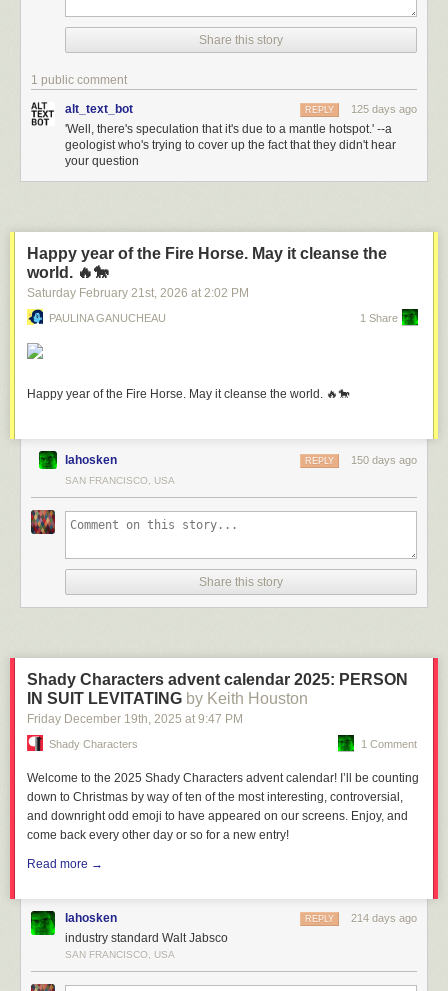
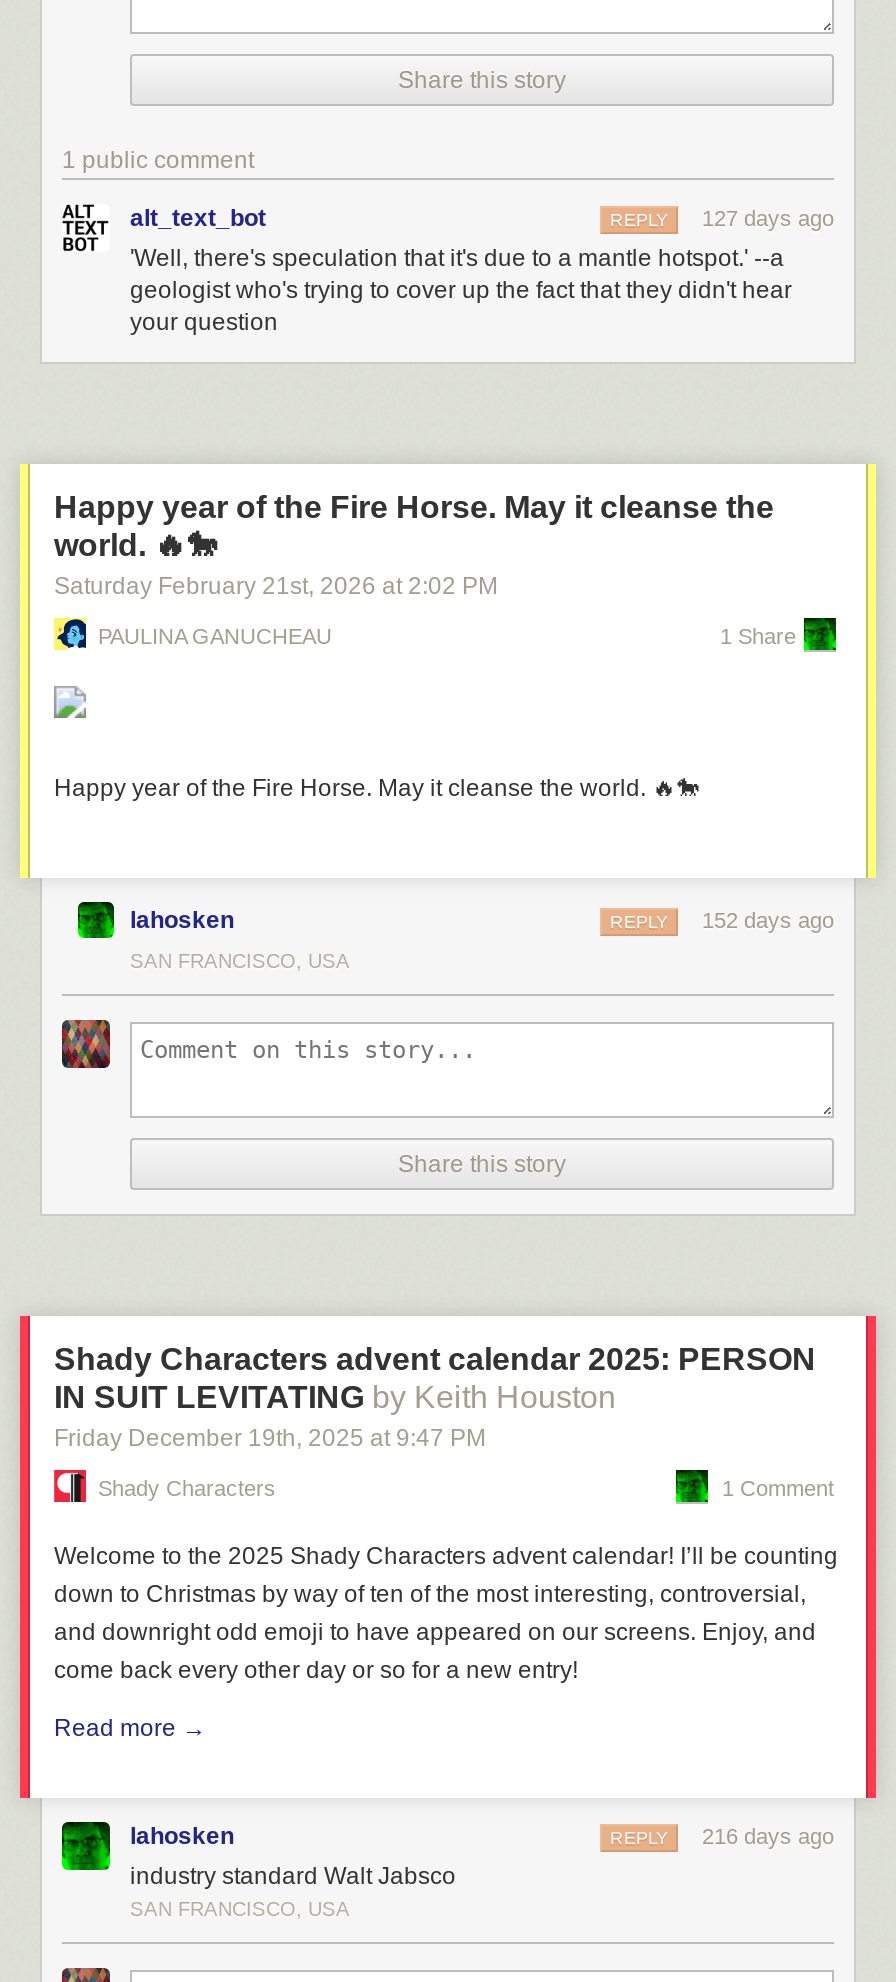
- REPLY 125 days ago
+ REPLY 127 days ago

- REPLY 150 days ago
+ REPLY 152 days ago

- REPLY 214 days ago
+ REPLY 216 days ago
